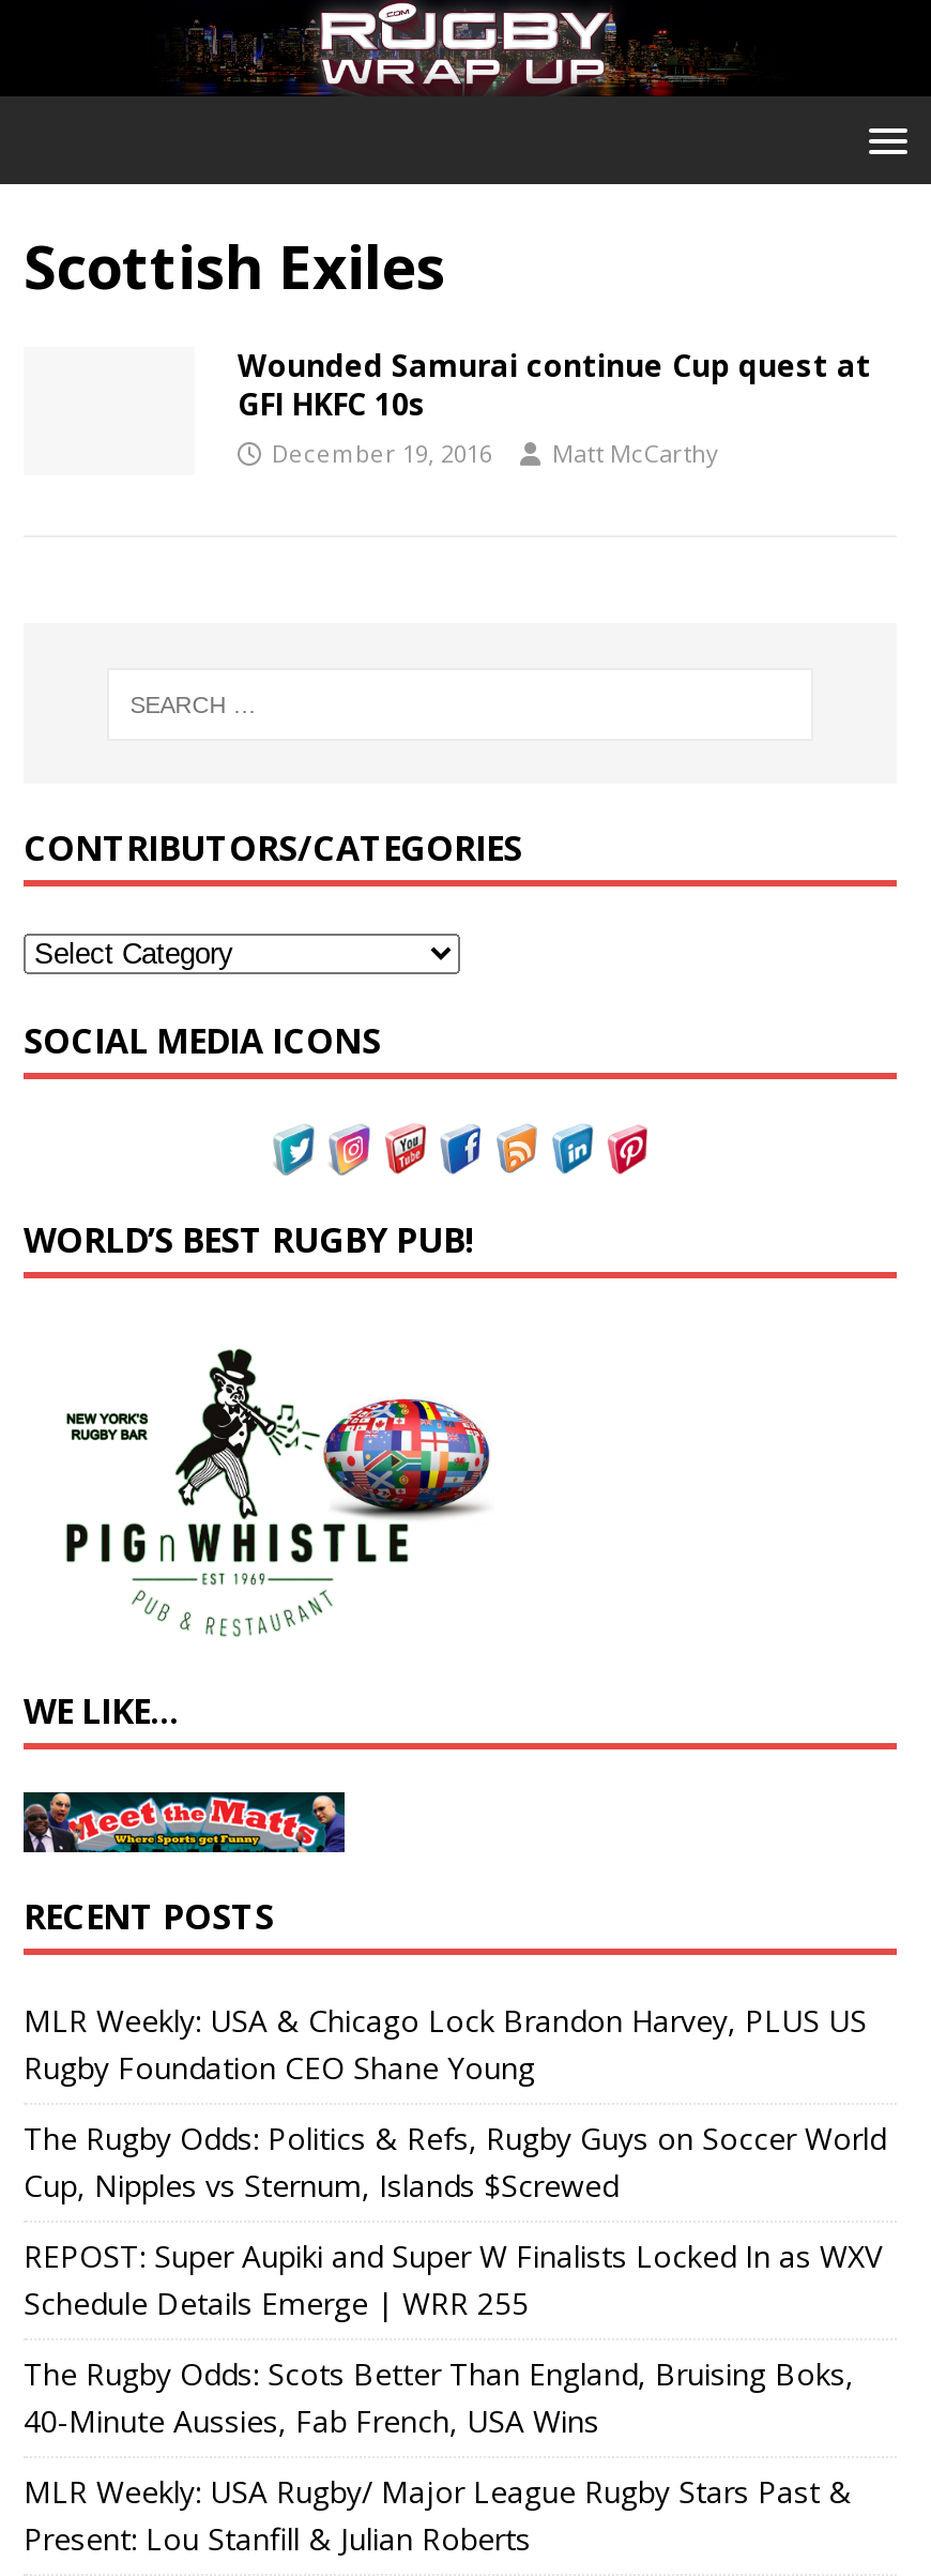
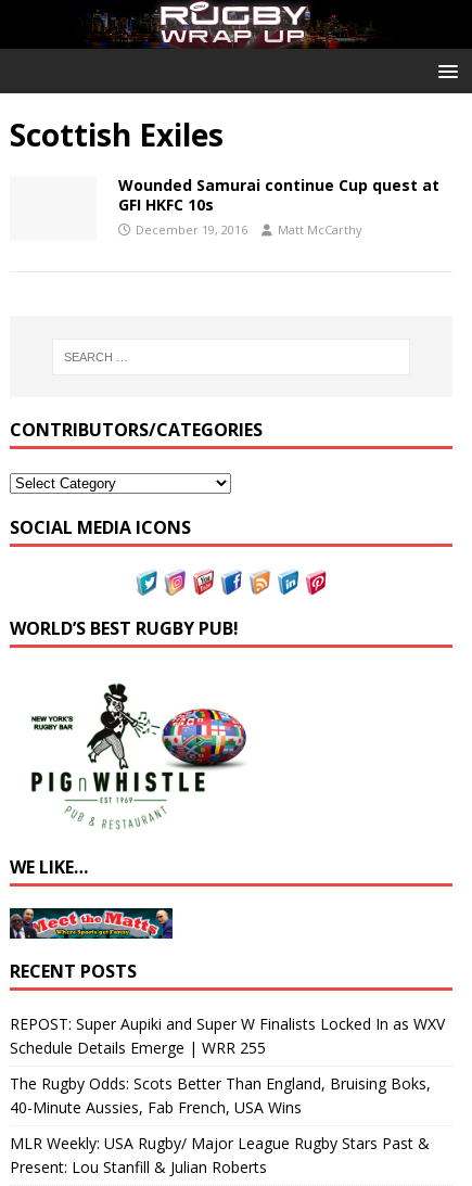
- MLR Weekly: USA & Chicago Lock Brandon Harvey, PLUS US
- Rugby Foundation CEO Shane Young
- The Rugby Odds: Politics & Refs, Rugby Guys on Soccer World
- Cup, Nipples vs Sternum, Islands $Screwed
